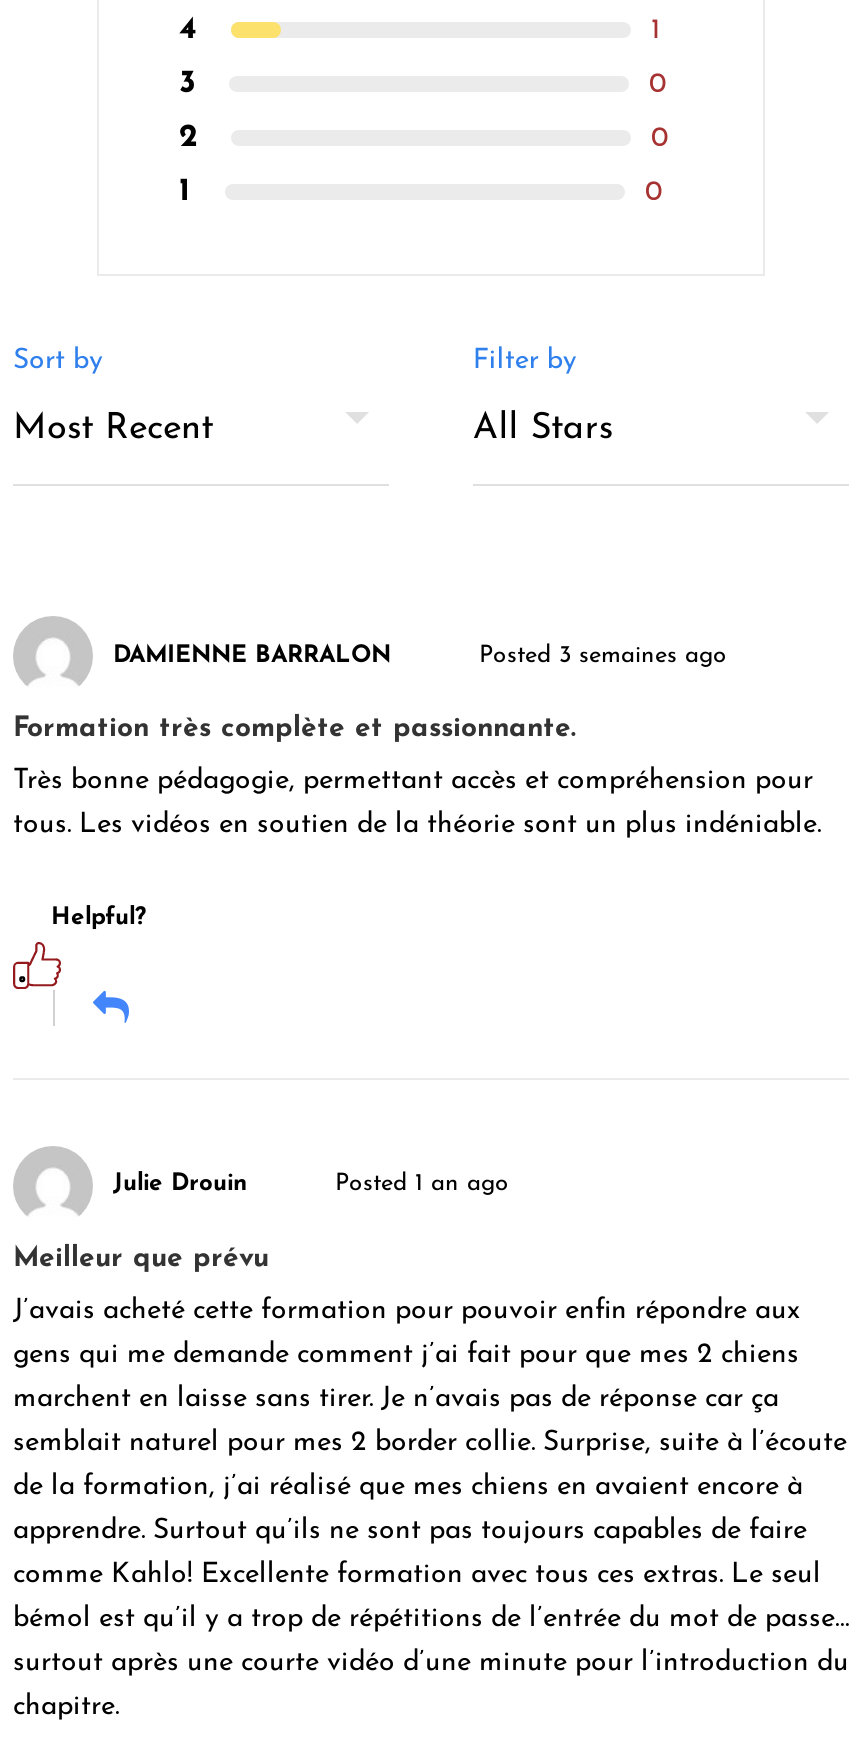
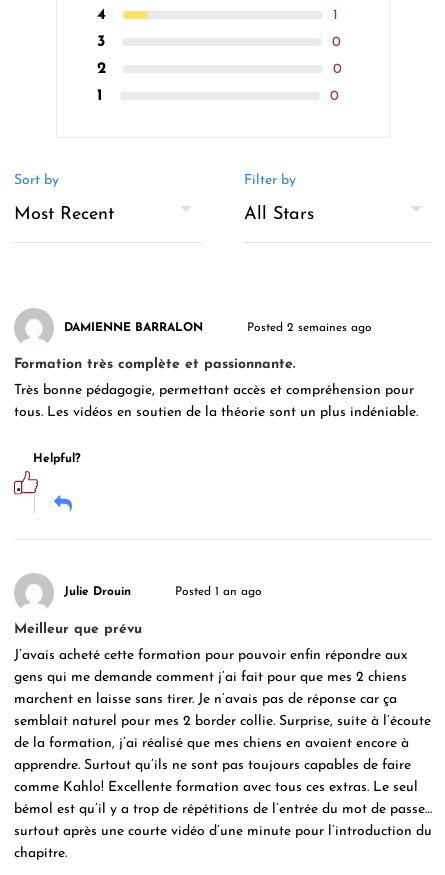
- Posted 3 semaines ago
+ Posted 2 semaines ago
